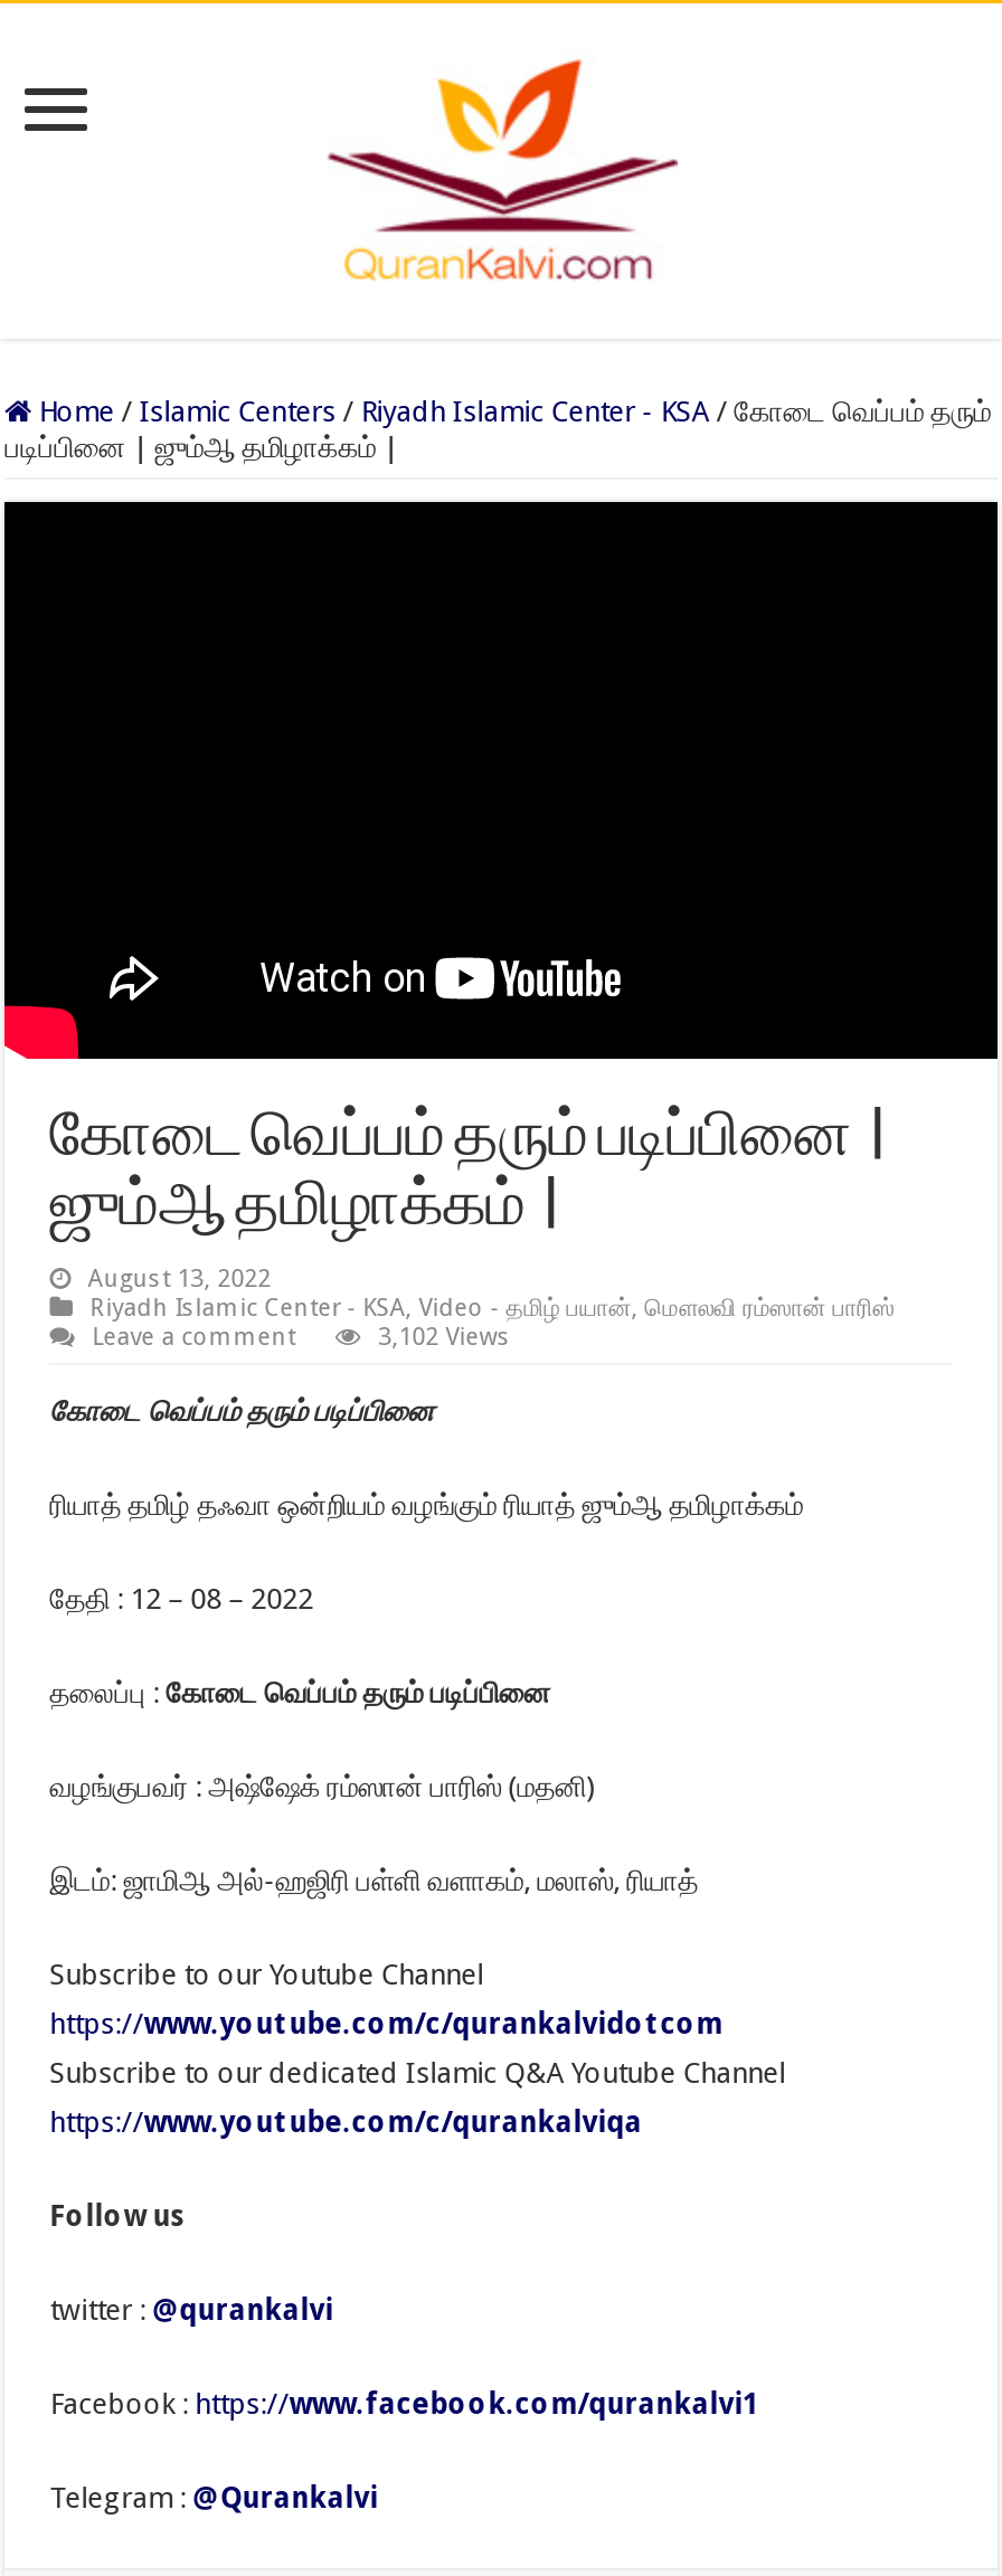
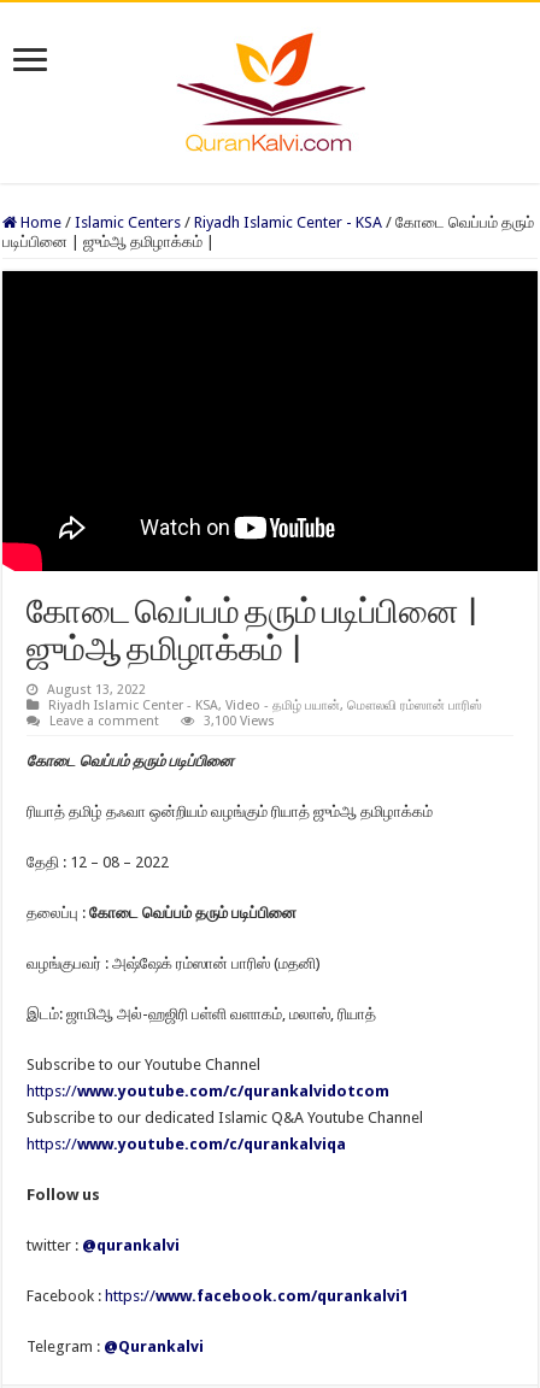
- 3,102 Views
+ 3,100 Views
